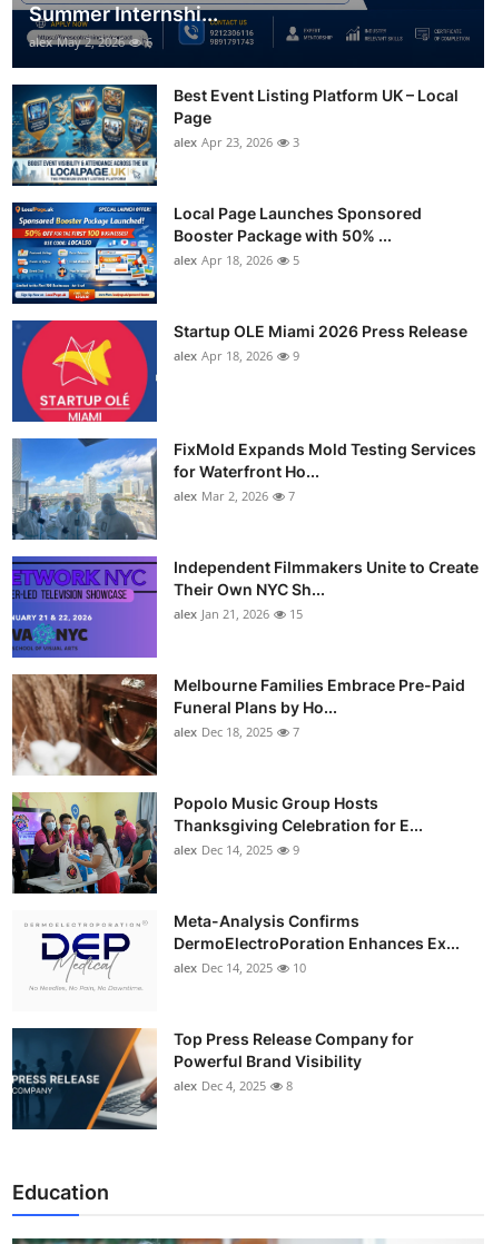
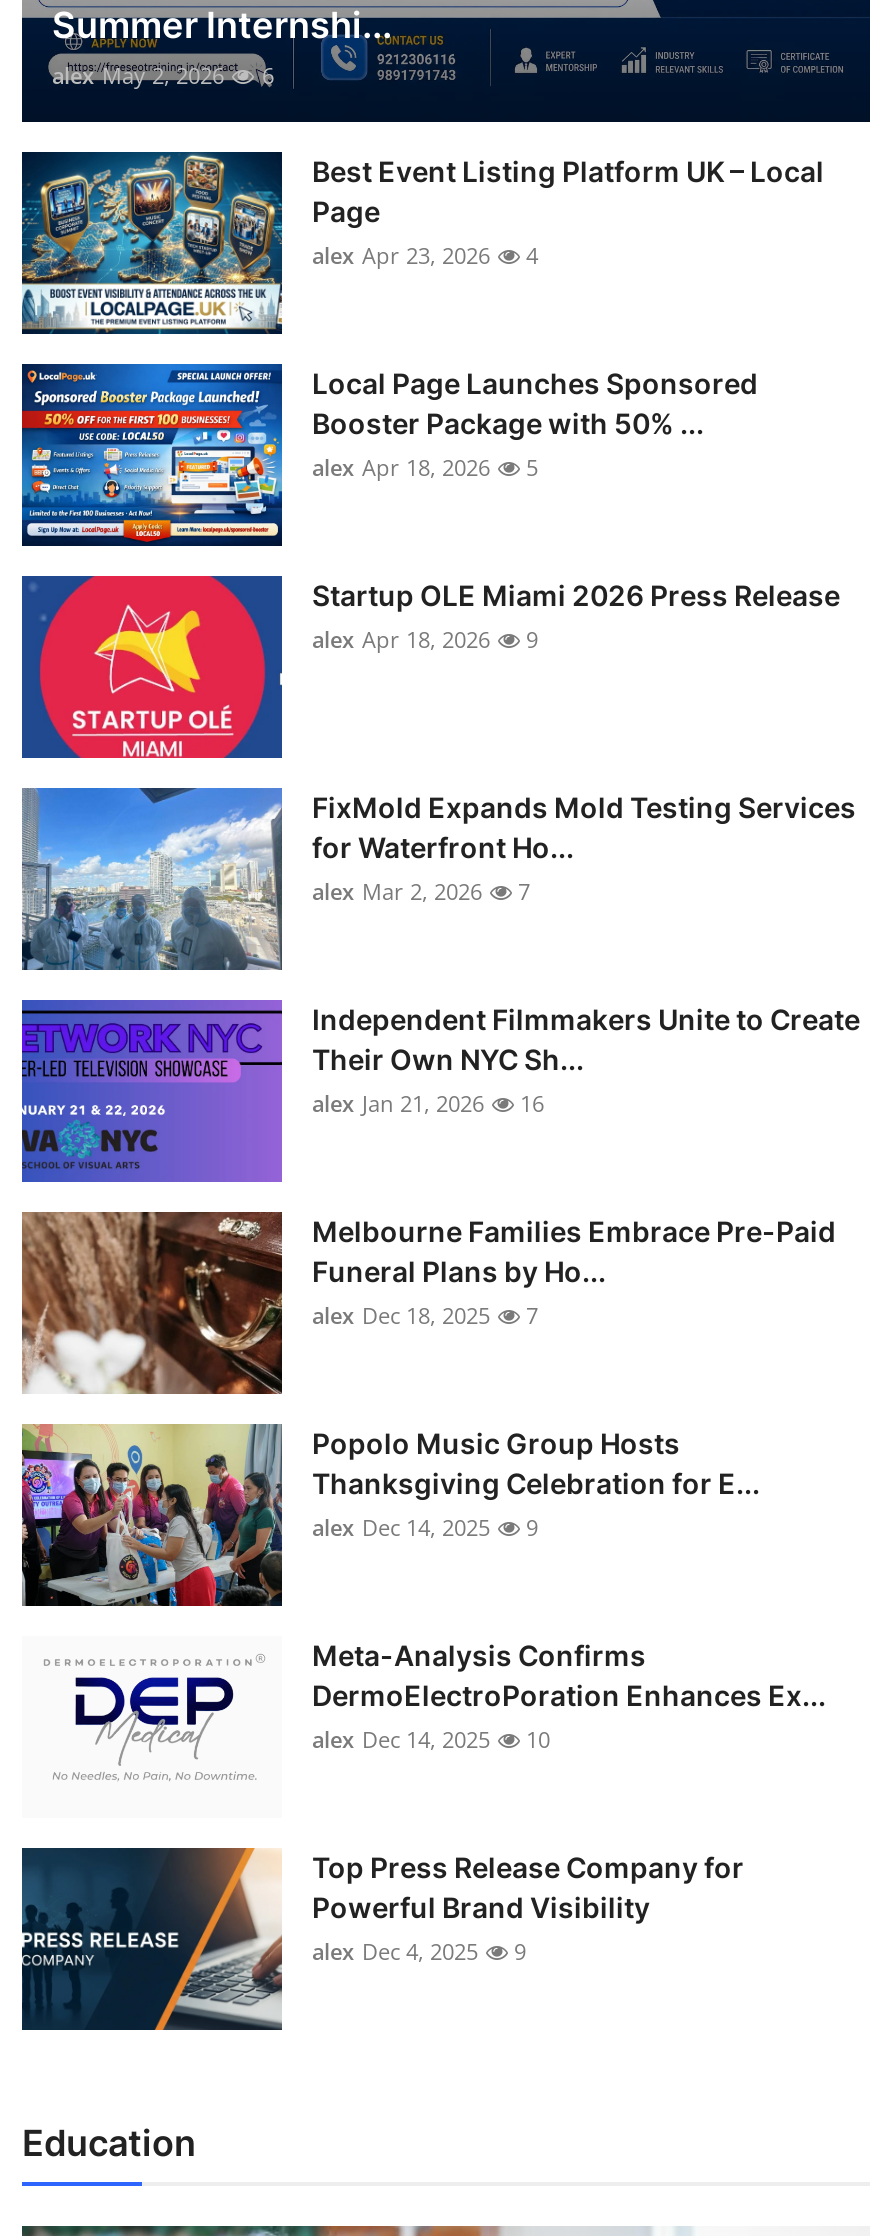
- alex Apr 23, 2026 3
+ alex Apr 23, 2026 4

- alex Jan 21, 2026 15
+ alex Jan 21, 2026 16

- alex Dec 4, 2025 8
+ alex Dec 4, 2025 9
